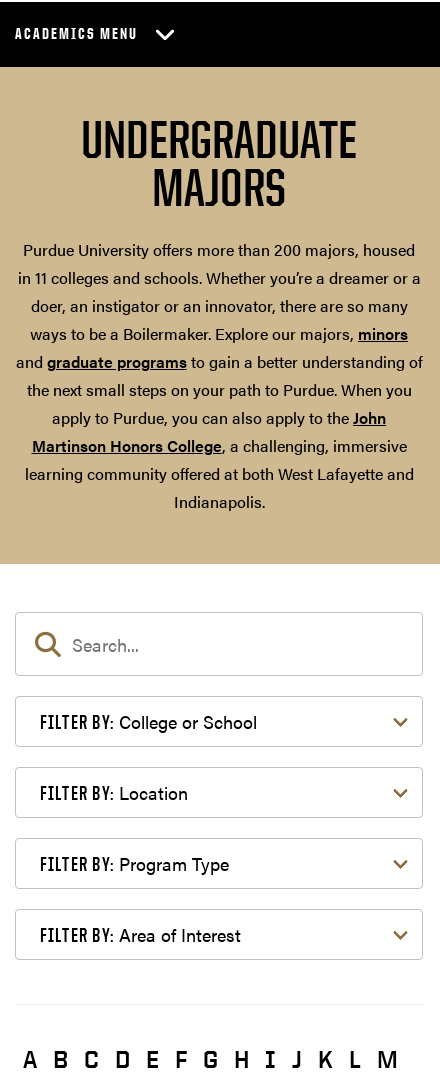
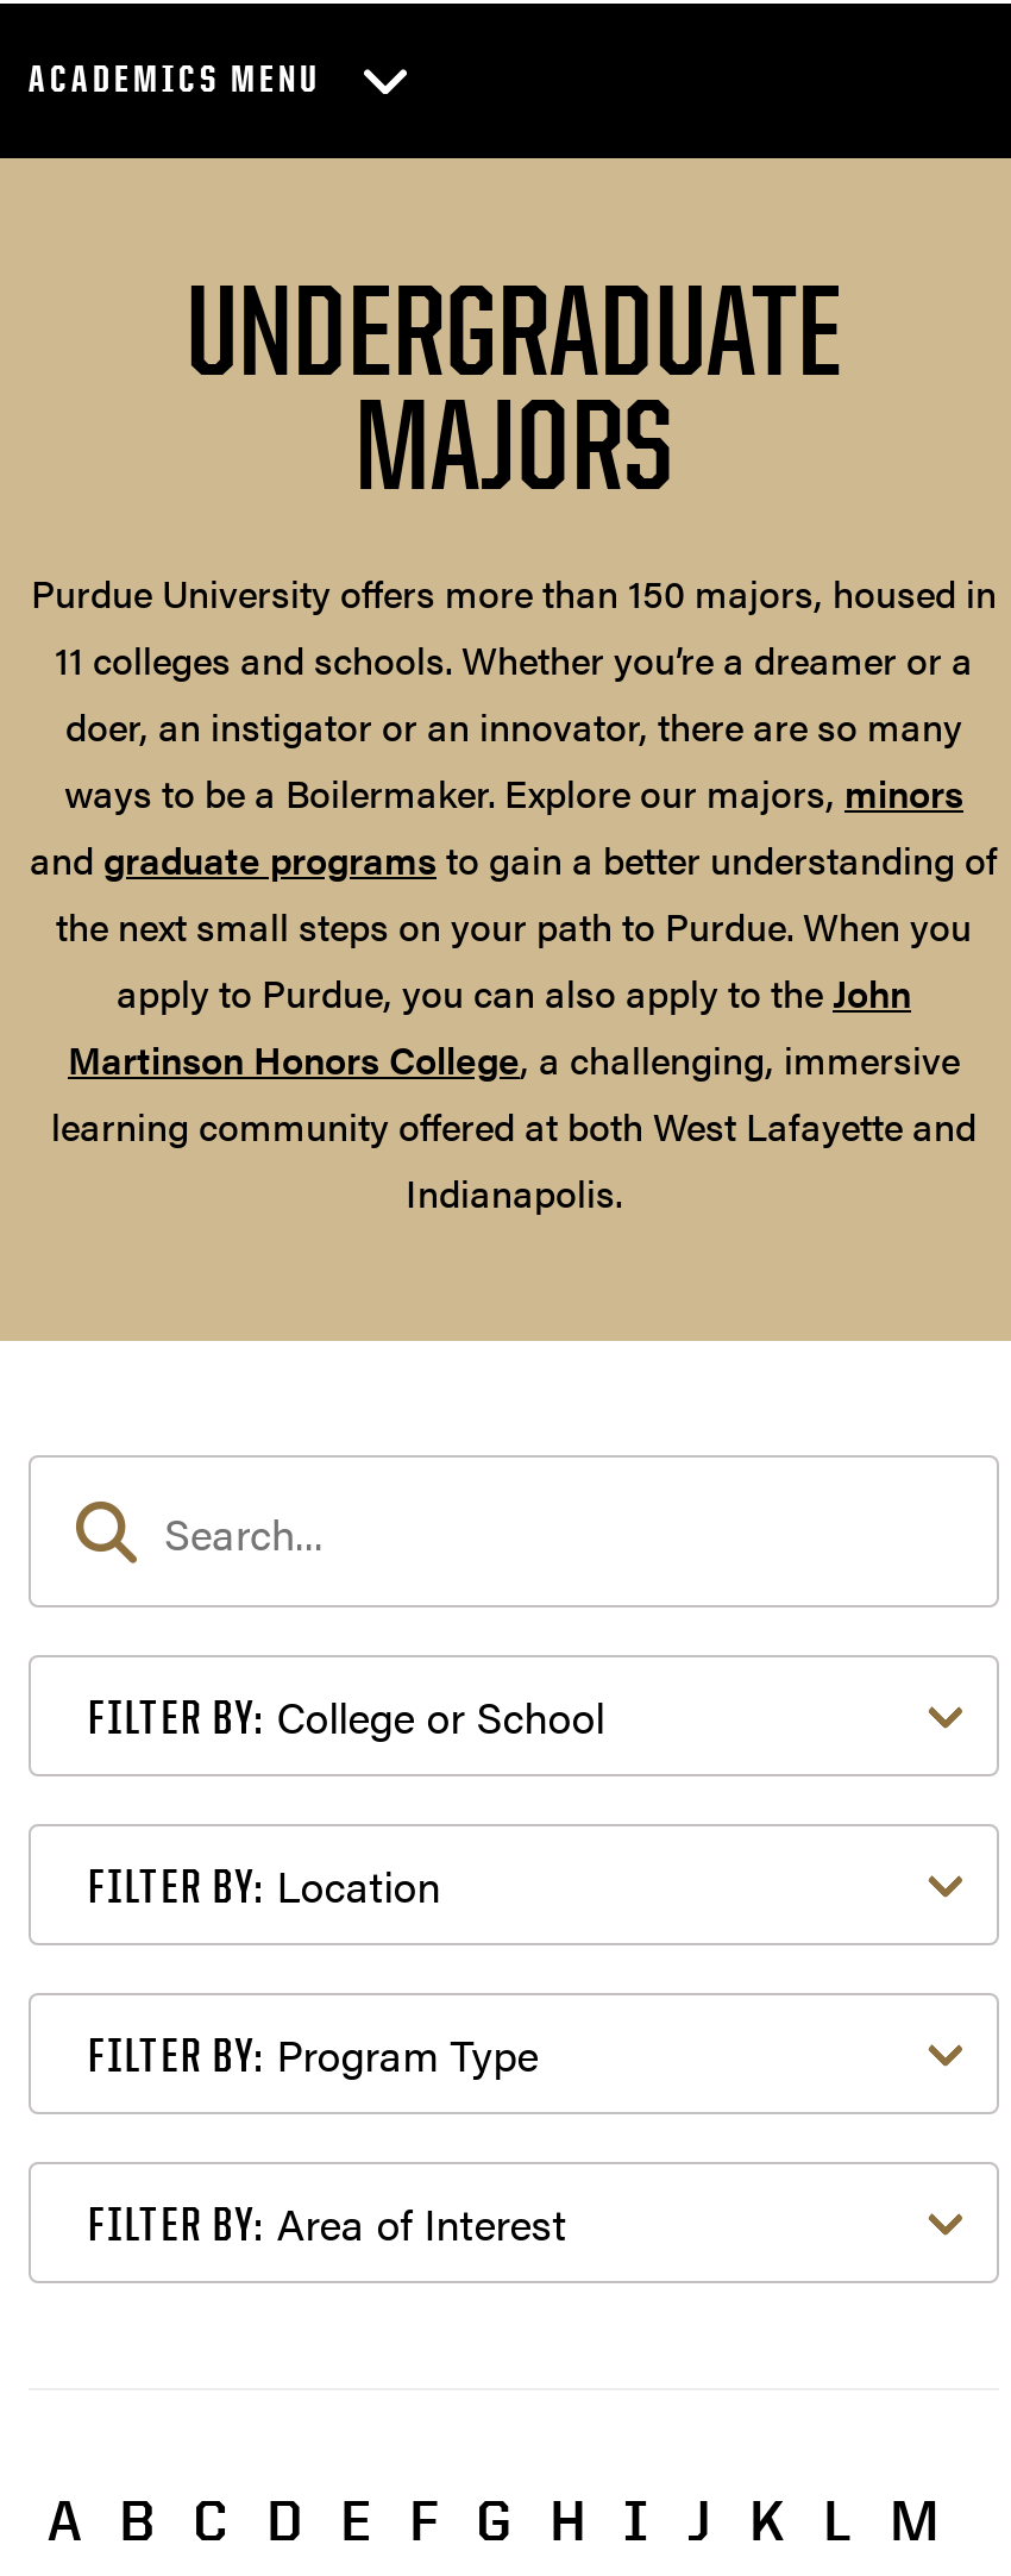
- Purdue University offers more than 200 majors, housed
- in 11 colleges and schools. Whether you’re a dreamer or a
+ Purdue University offers more than 150 majors, housed in
+ 11 colleges and schools. Whether you’re a dreamer or a
